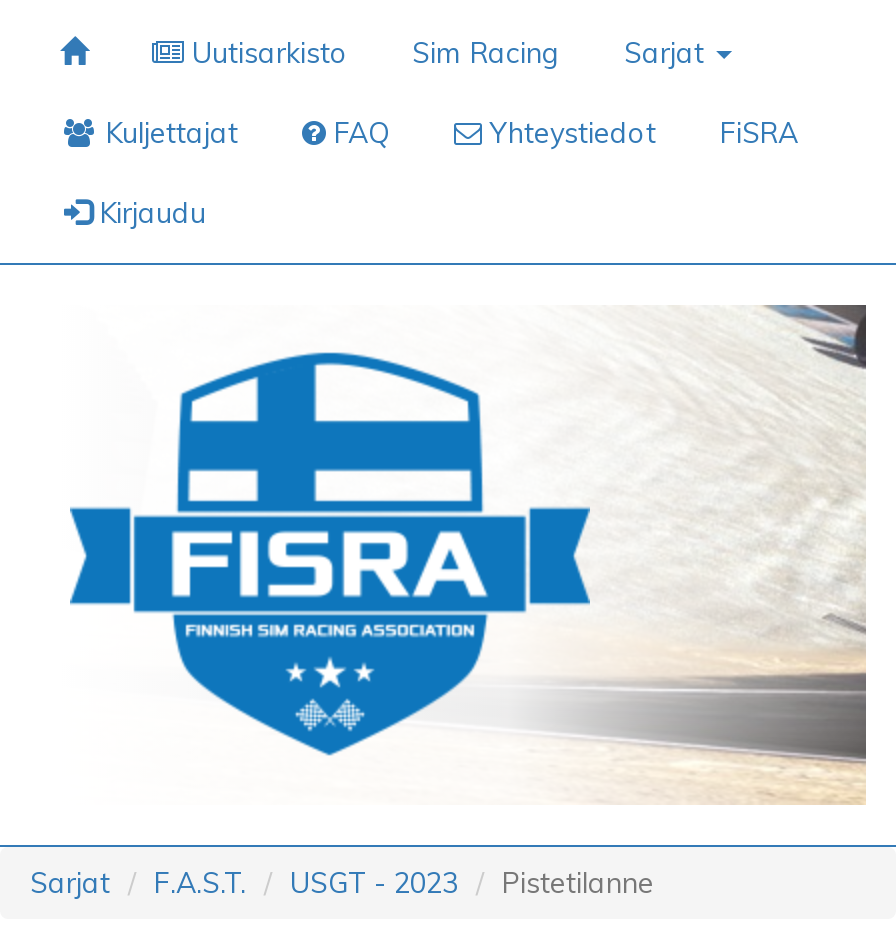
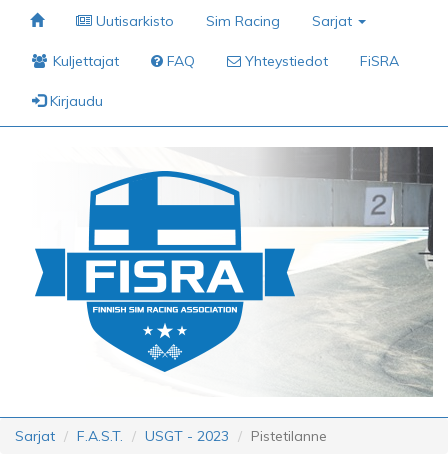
- [image]
+ [image]
